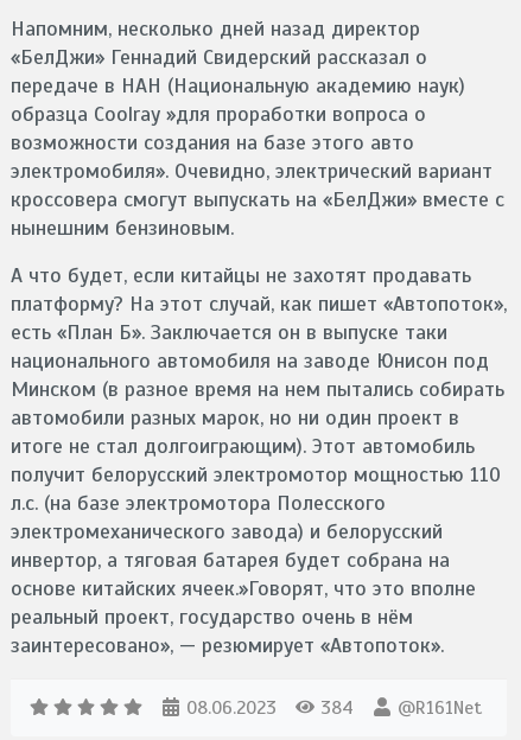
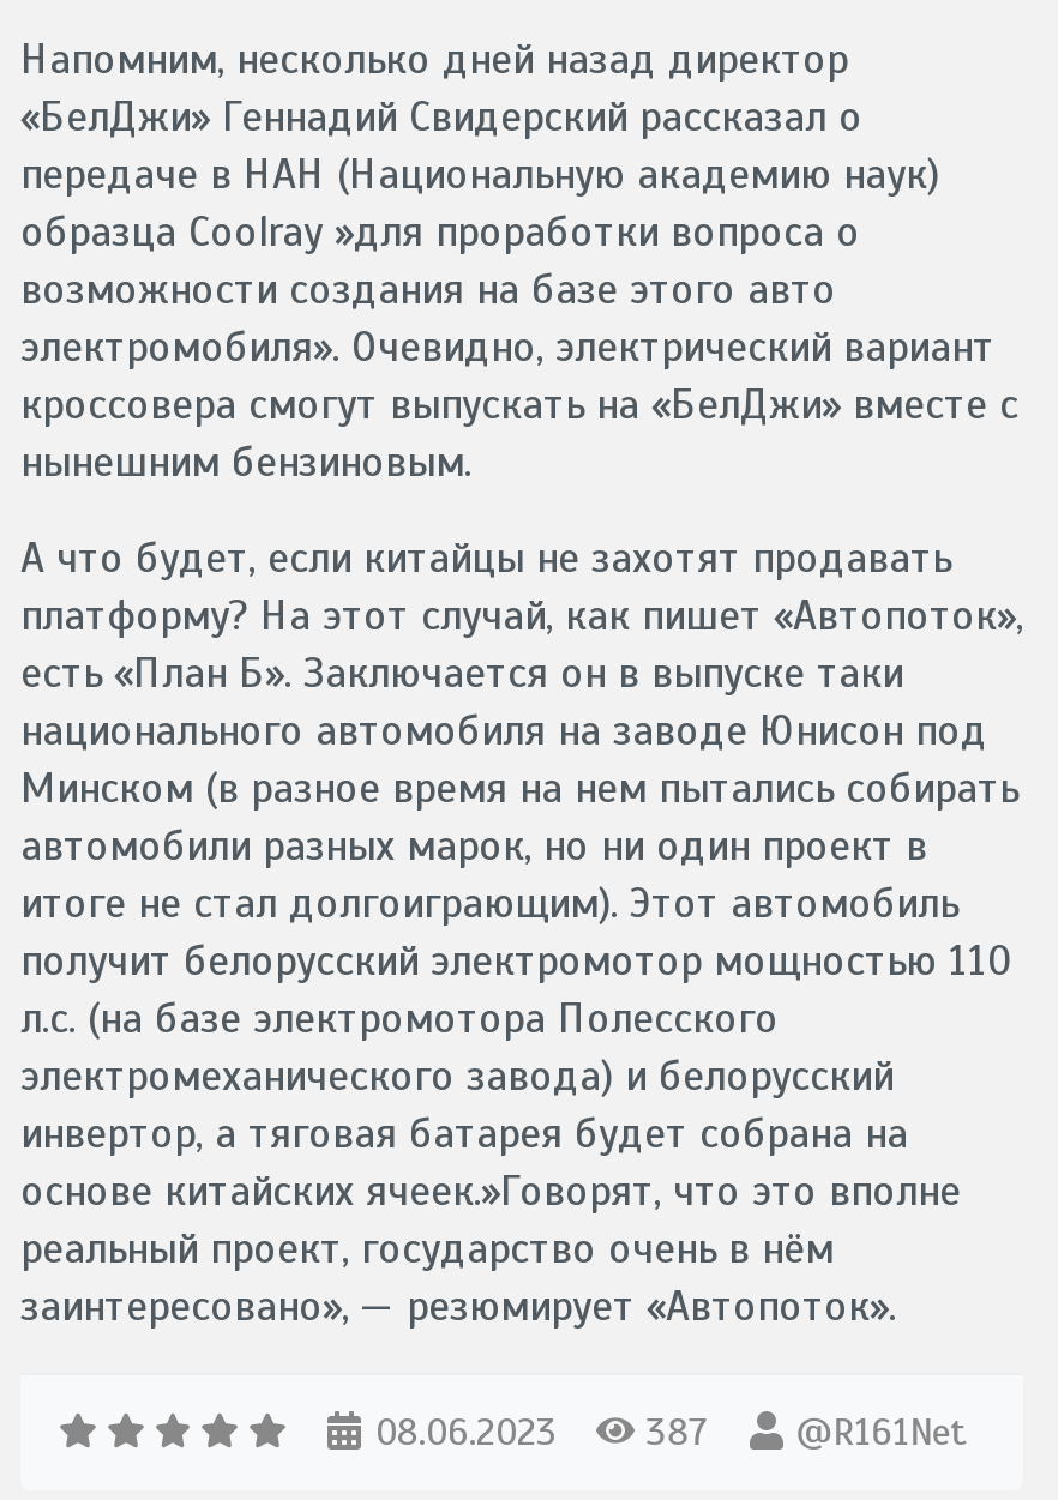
- 08.06.2023 384 @R161Net
+ 08.06.2023 387 @R161Net
